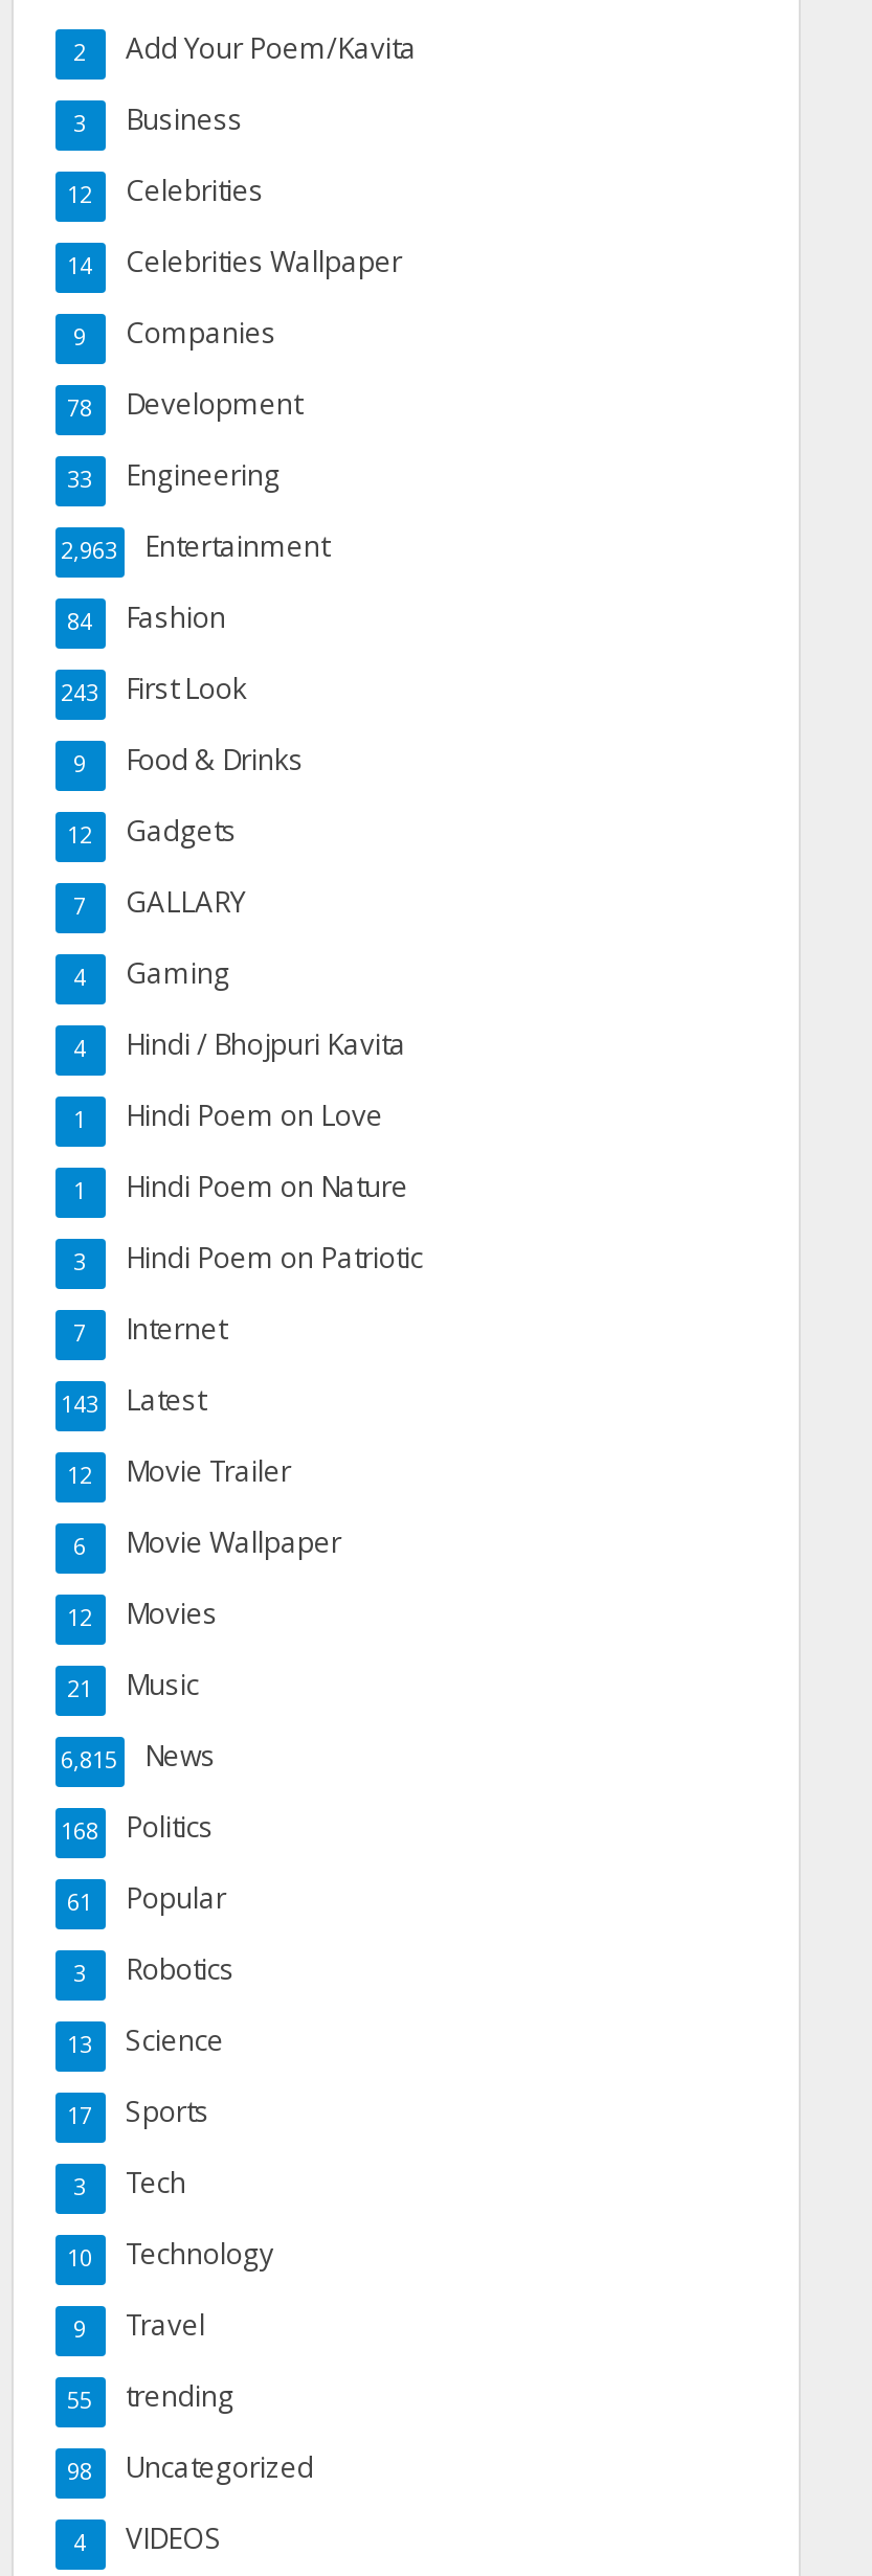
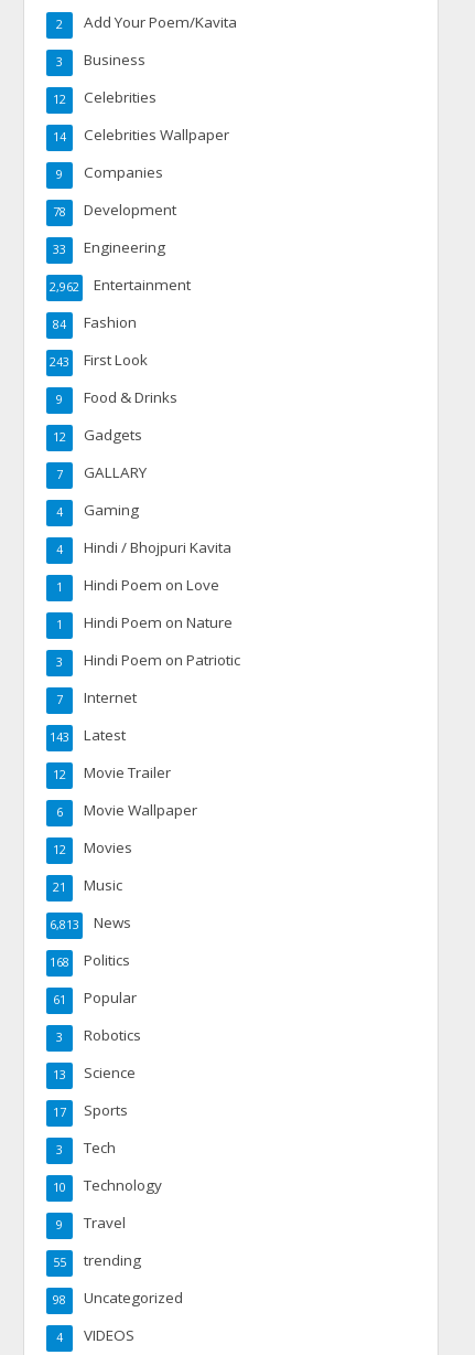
- 2,963 Entertainment
+ 2,962 Entertainment

- 6,815 News
+ 6,813 News
